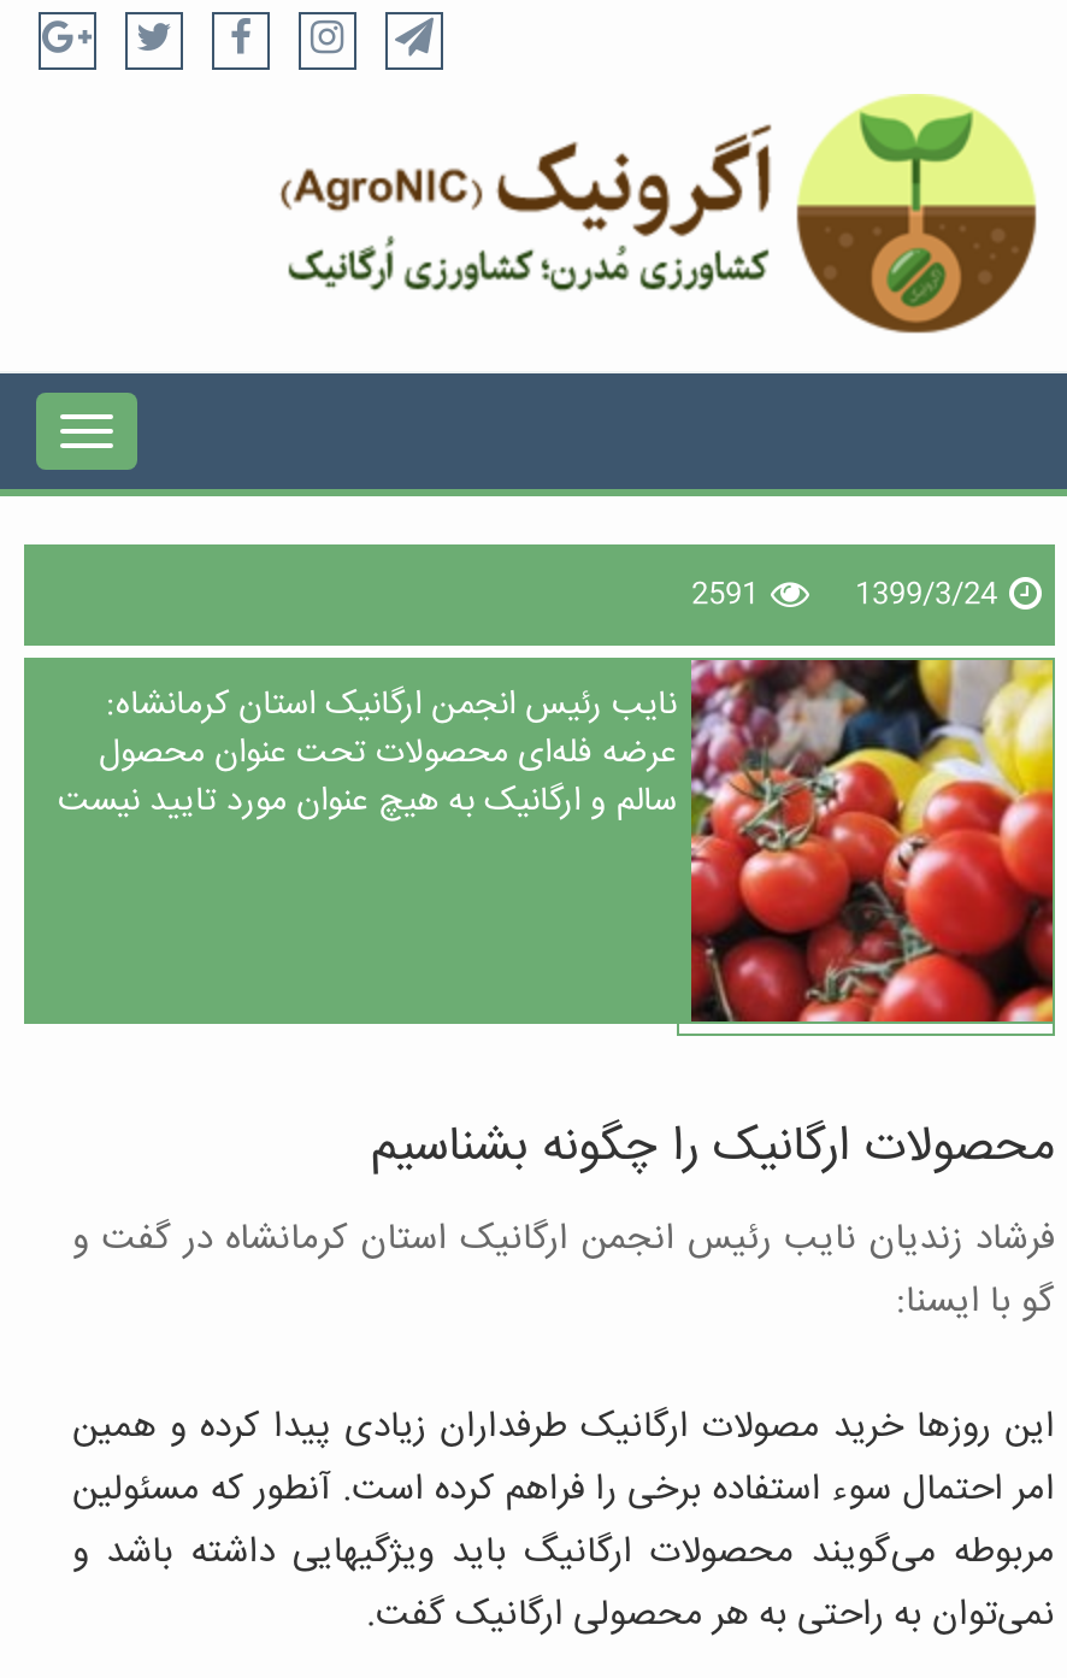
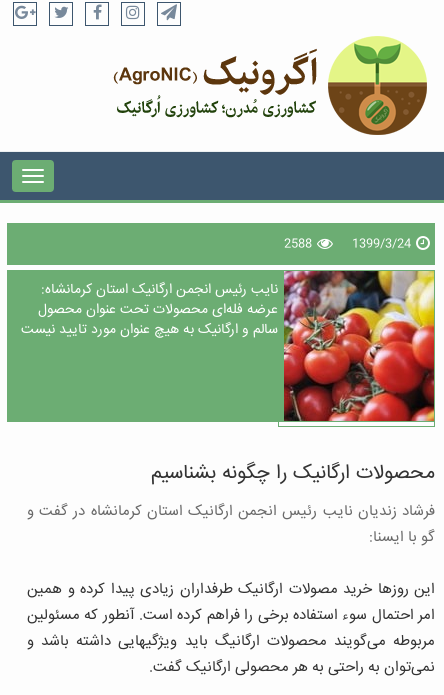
- 2591
+ 2588
